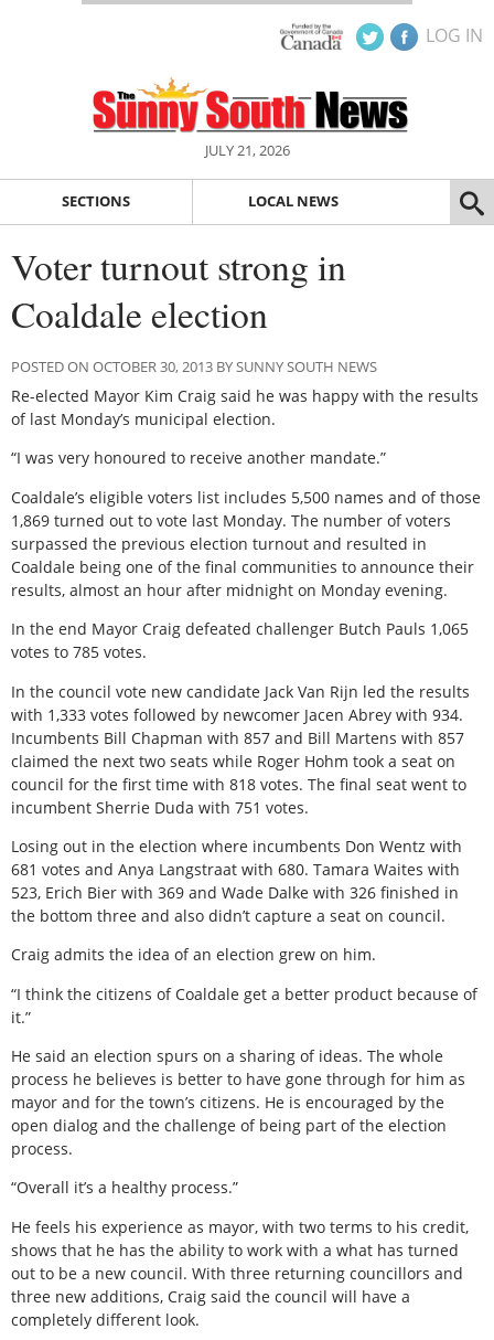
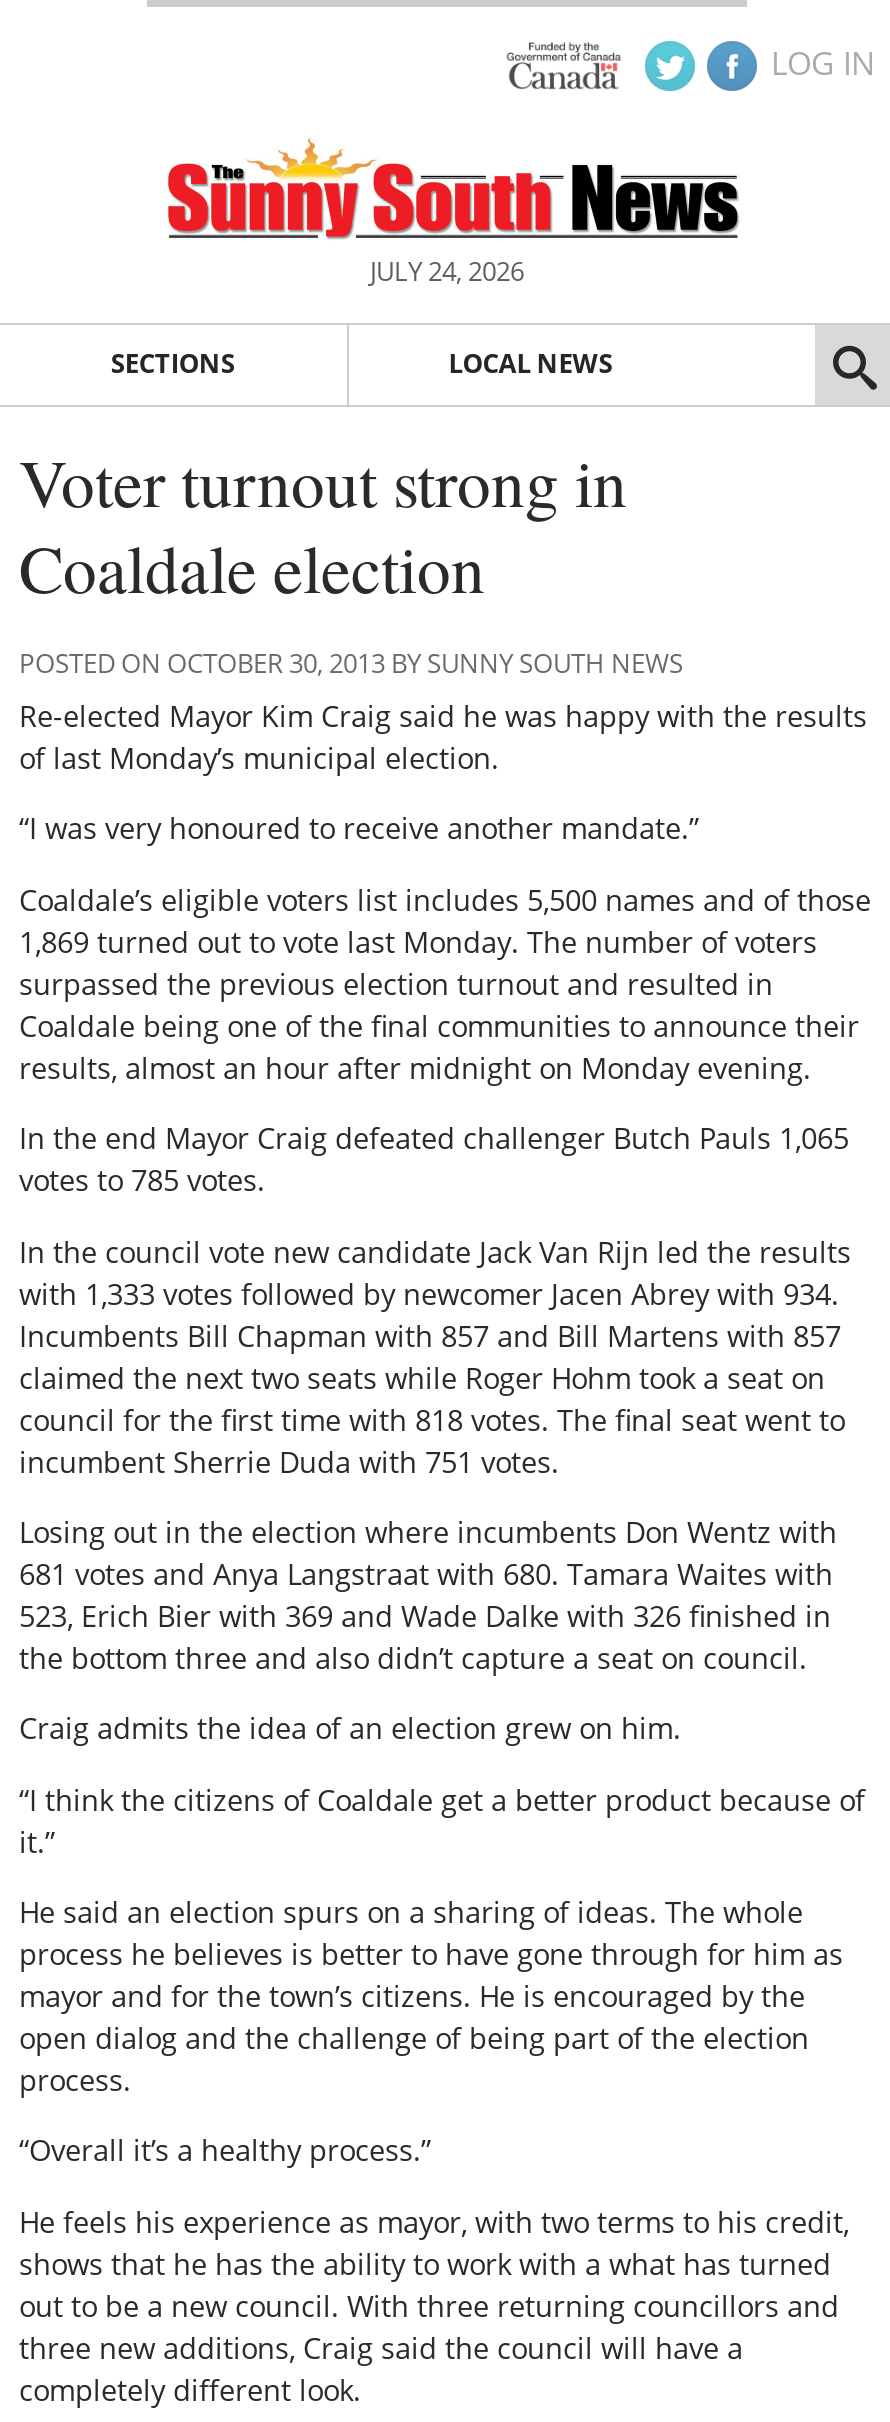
- JULY 21, 2026
+ JULY 24, 2026
